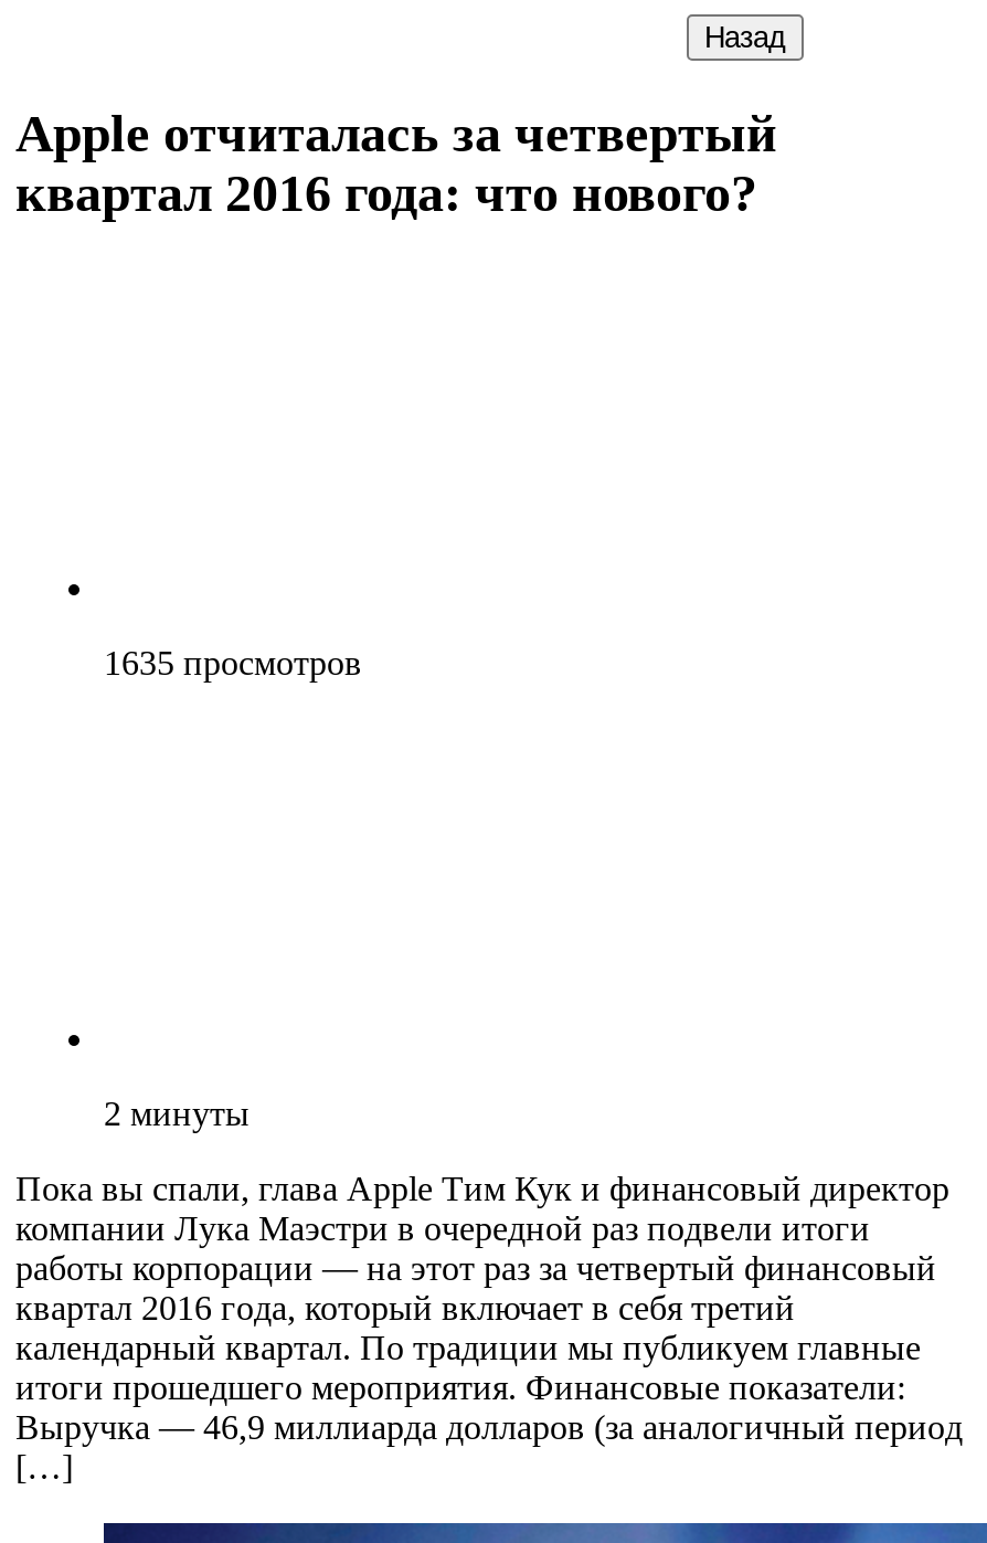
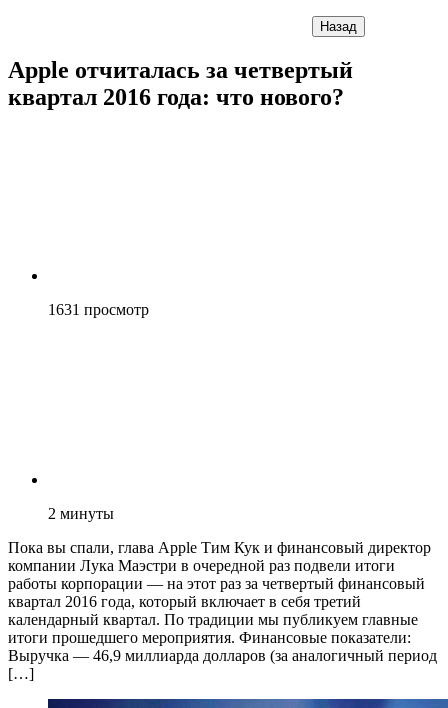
- 1635 просмотров
+ 1631 просмотр
